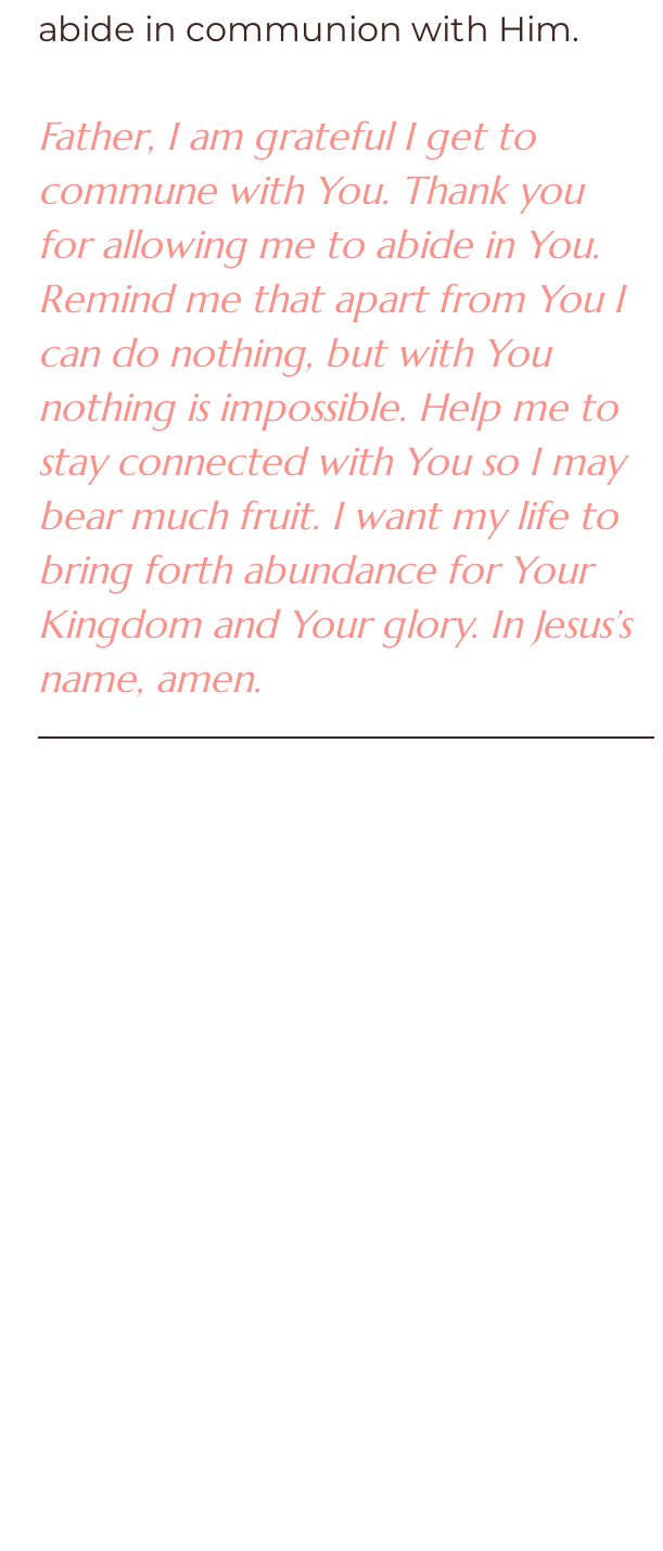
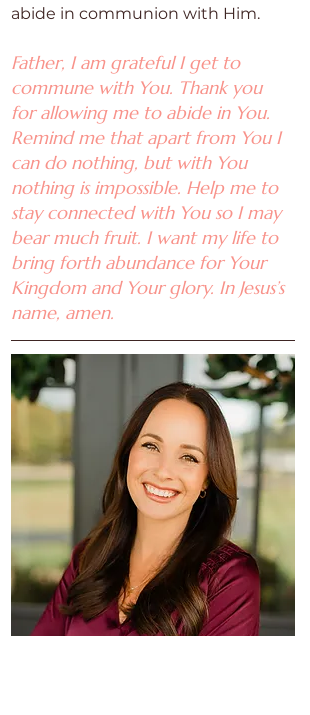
+ [image]
